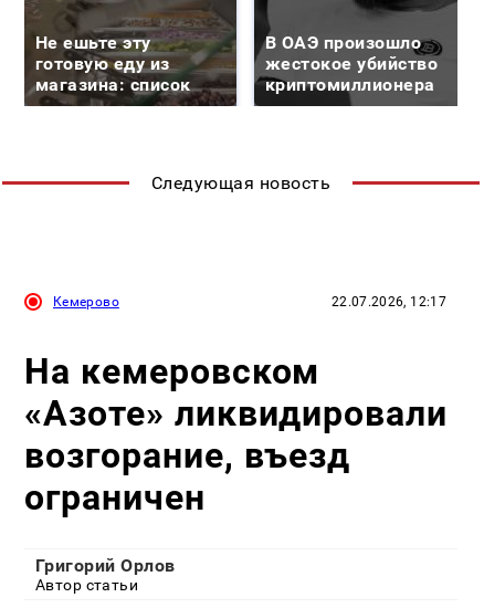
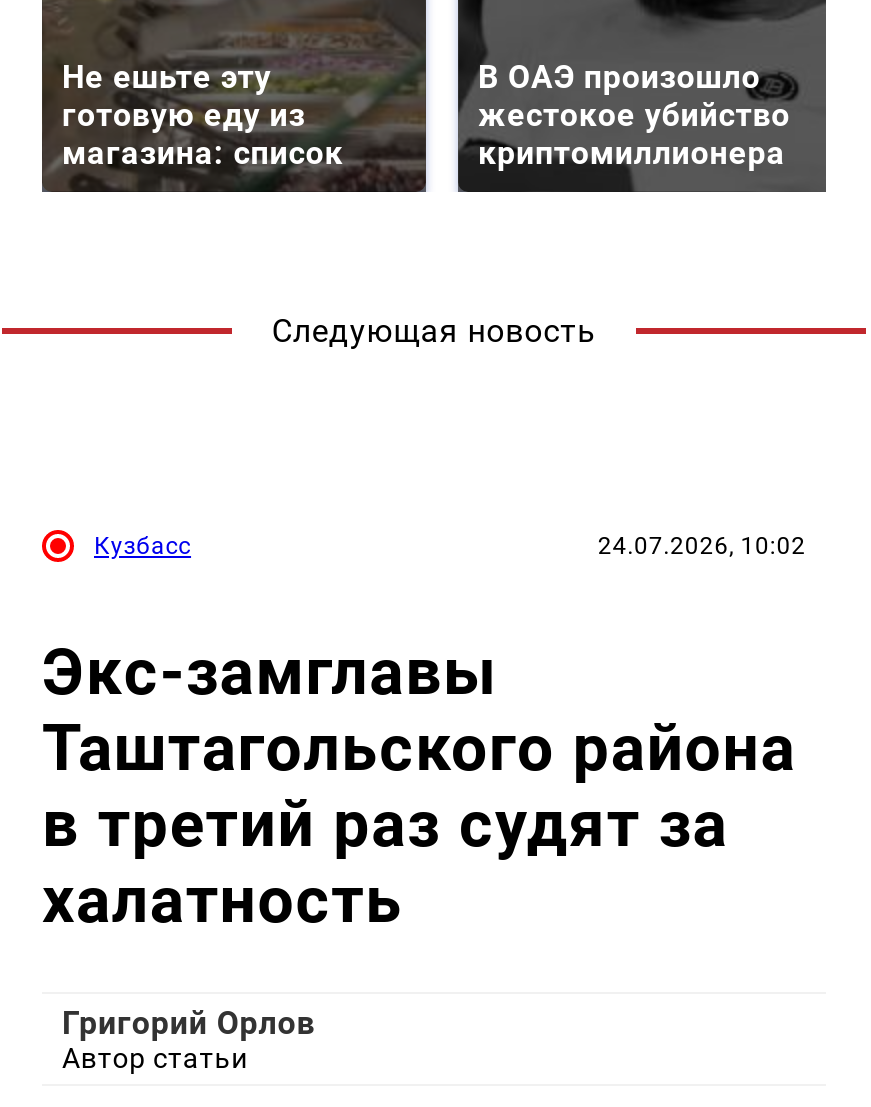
- Кемерово
- 22.07.2026, 12:17
+ Кузбасс
+ 24.07.2026, 10:02

- На кемеровском
- «Азоте» ликвидировали
- возгорание, въезд
- ограничен
+ Экс-замглавы
+ Таштагольского района
+ в третий раз судят за
+ халатность
